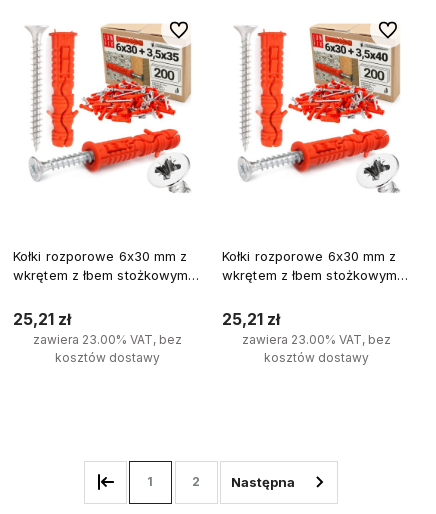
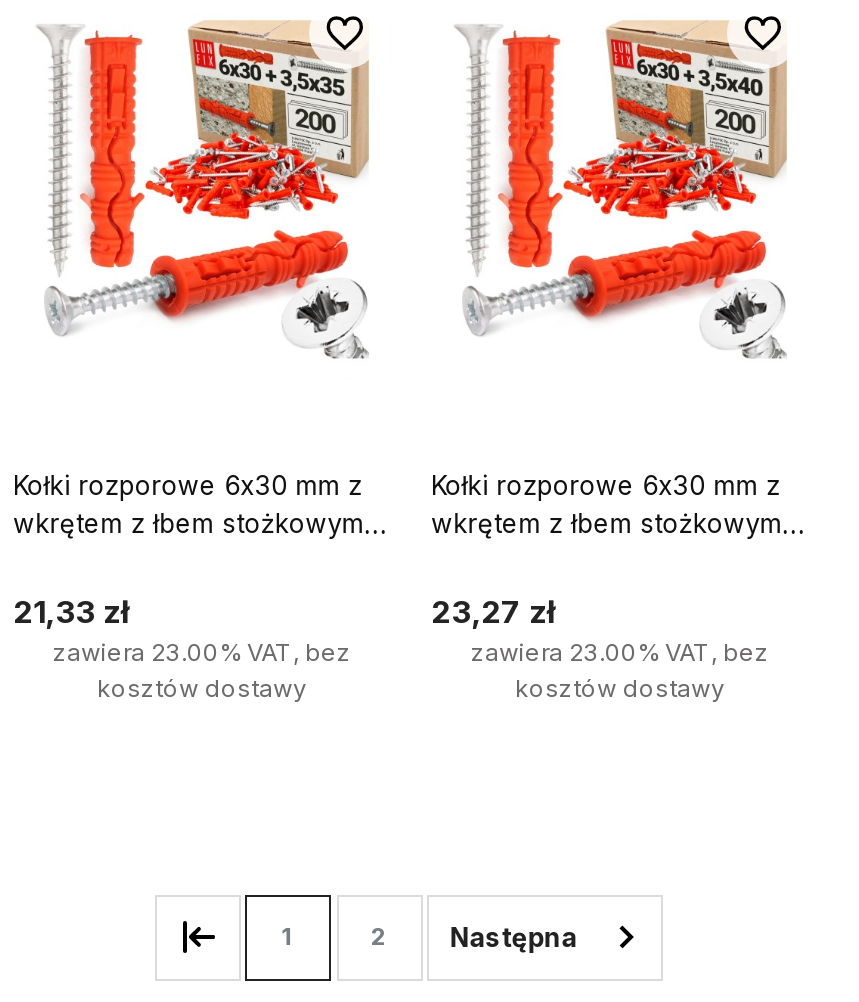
- 25,21 zł
+ 21,33 zł

- 25,21 zł
+ 23,27 zł
